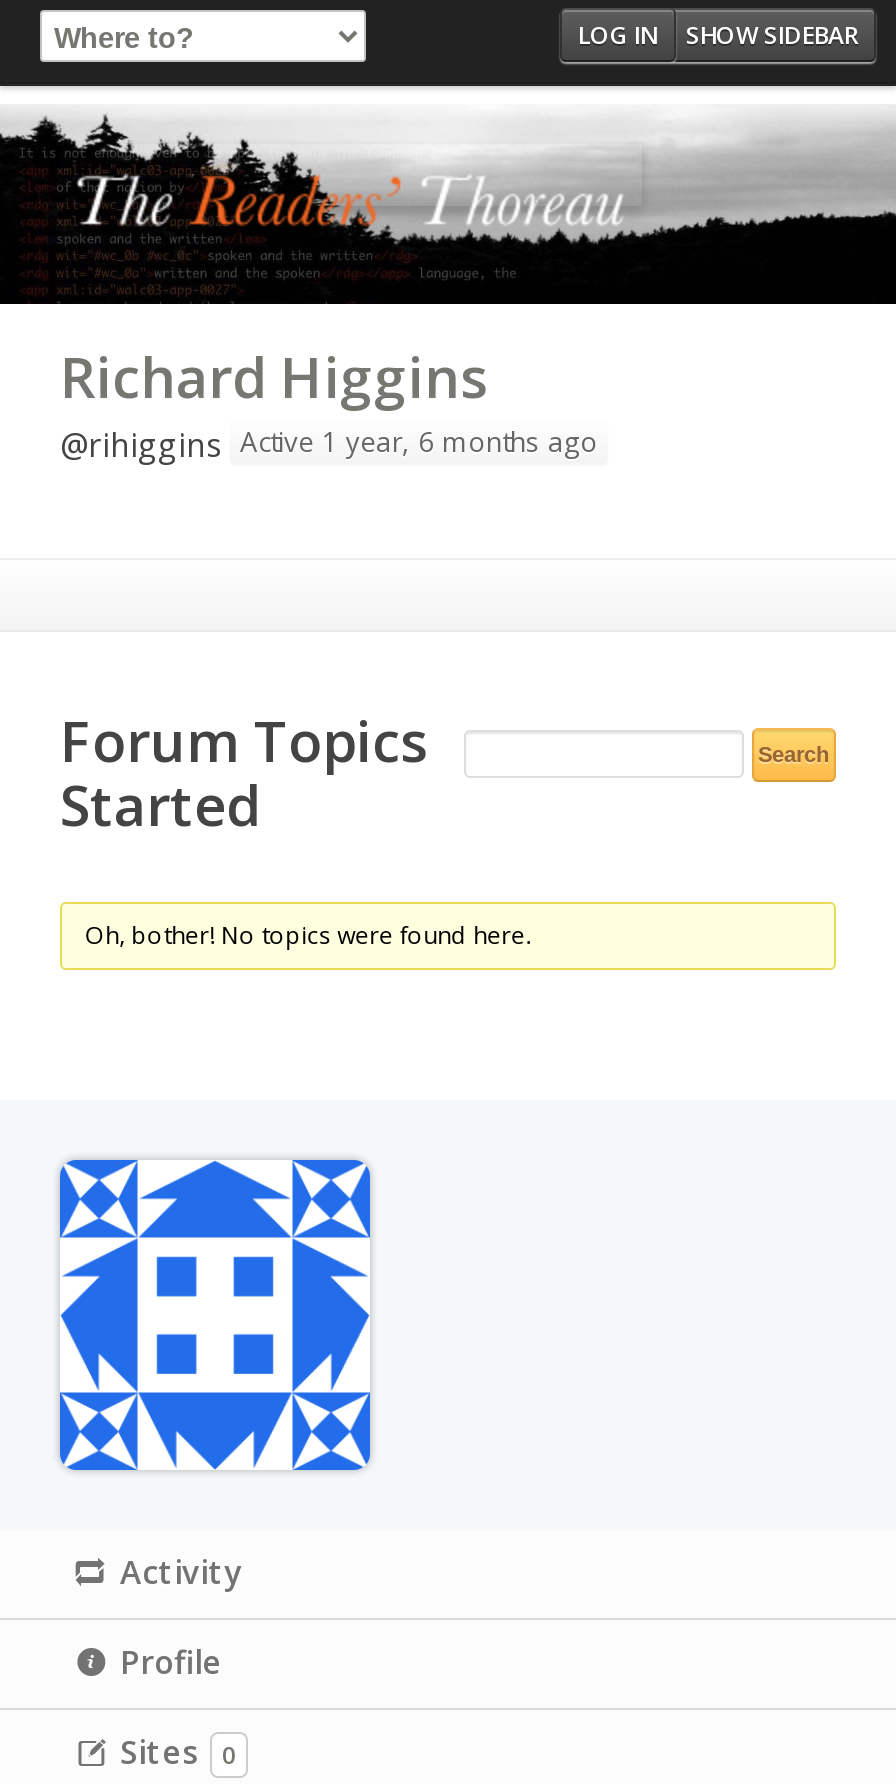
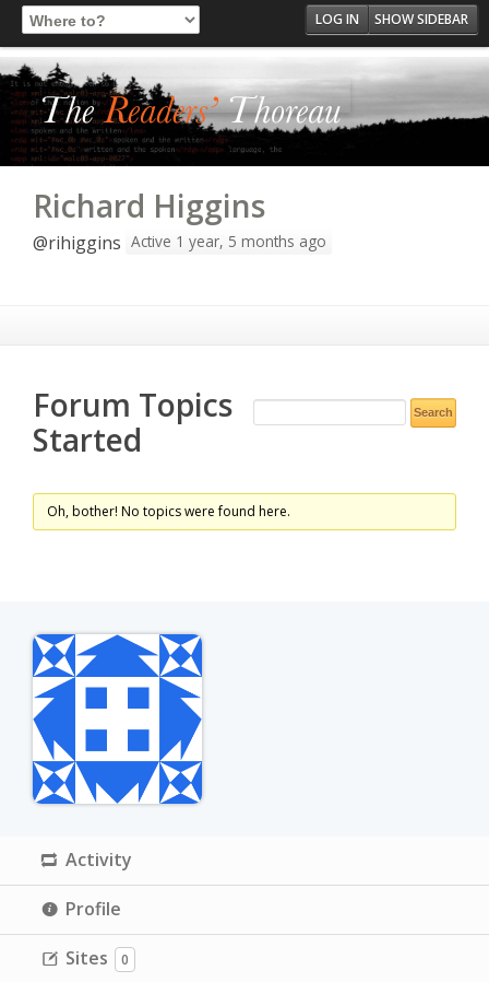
- @rihiggins Active 1 year, 6 months ago
+ @rihiggins Active 1 year, 5 months ago
